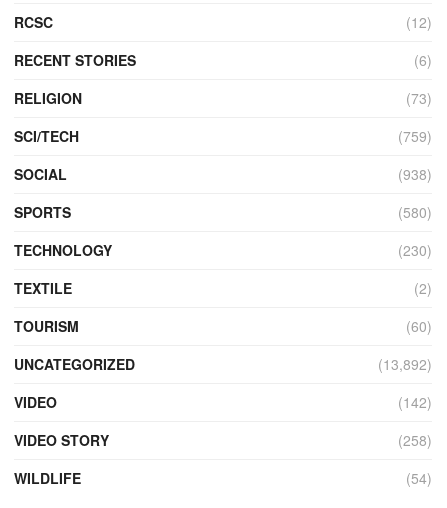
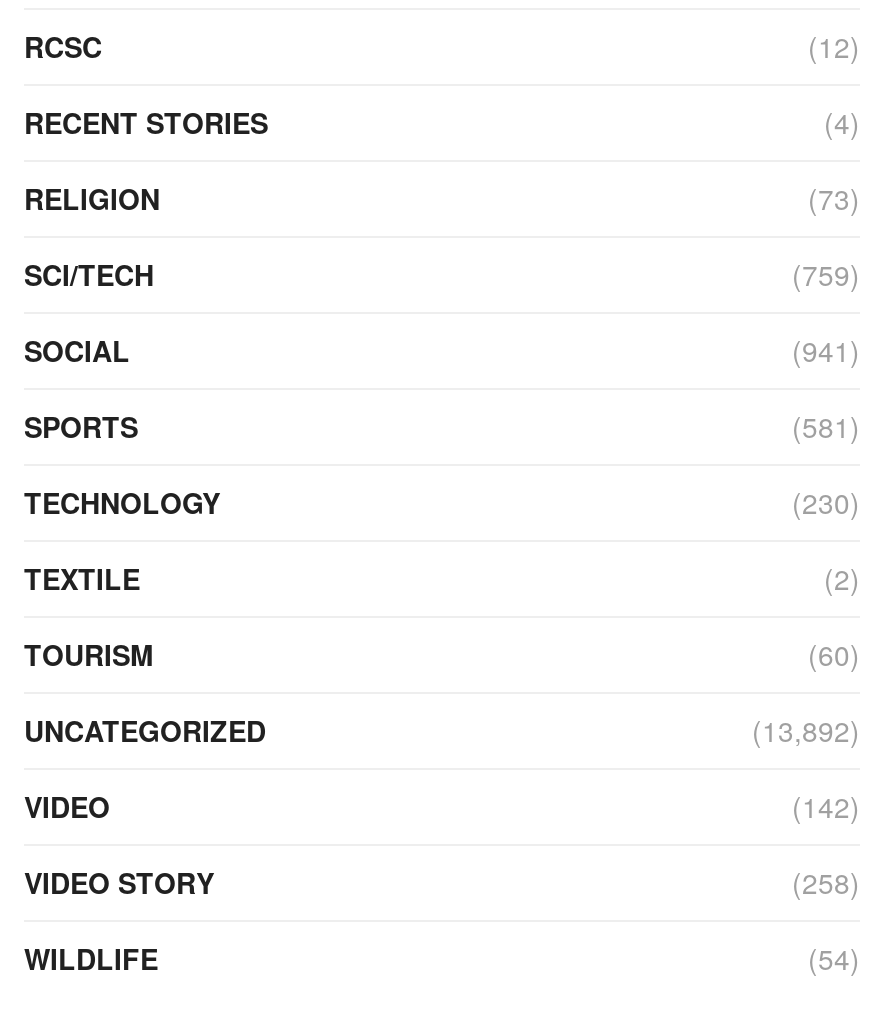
- (6)
+ (4)

- (938)
+ (941)

- (580)
+ (581)
